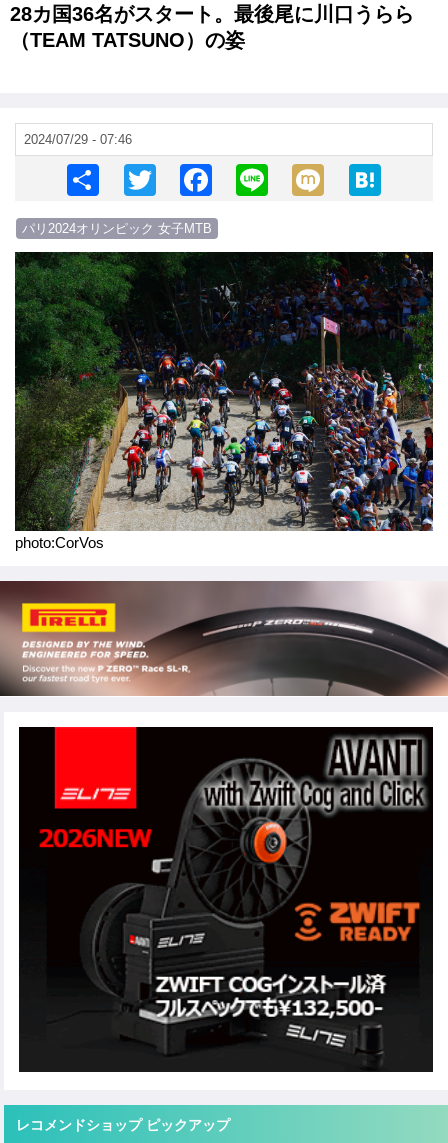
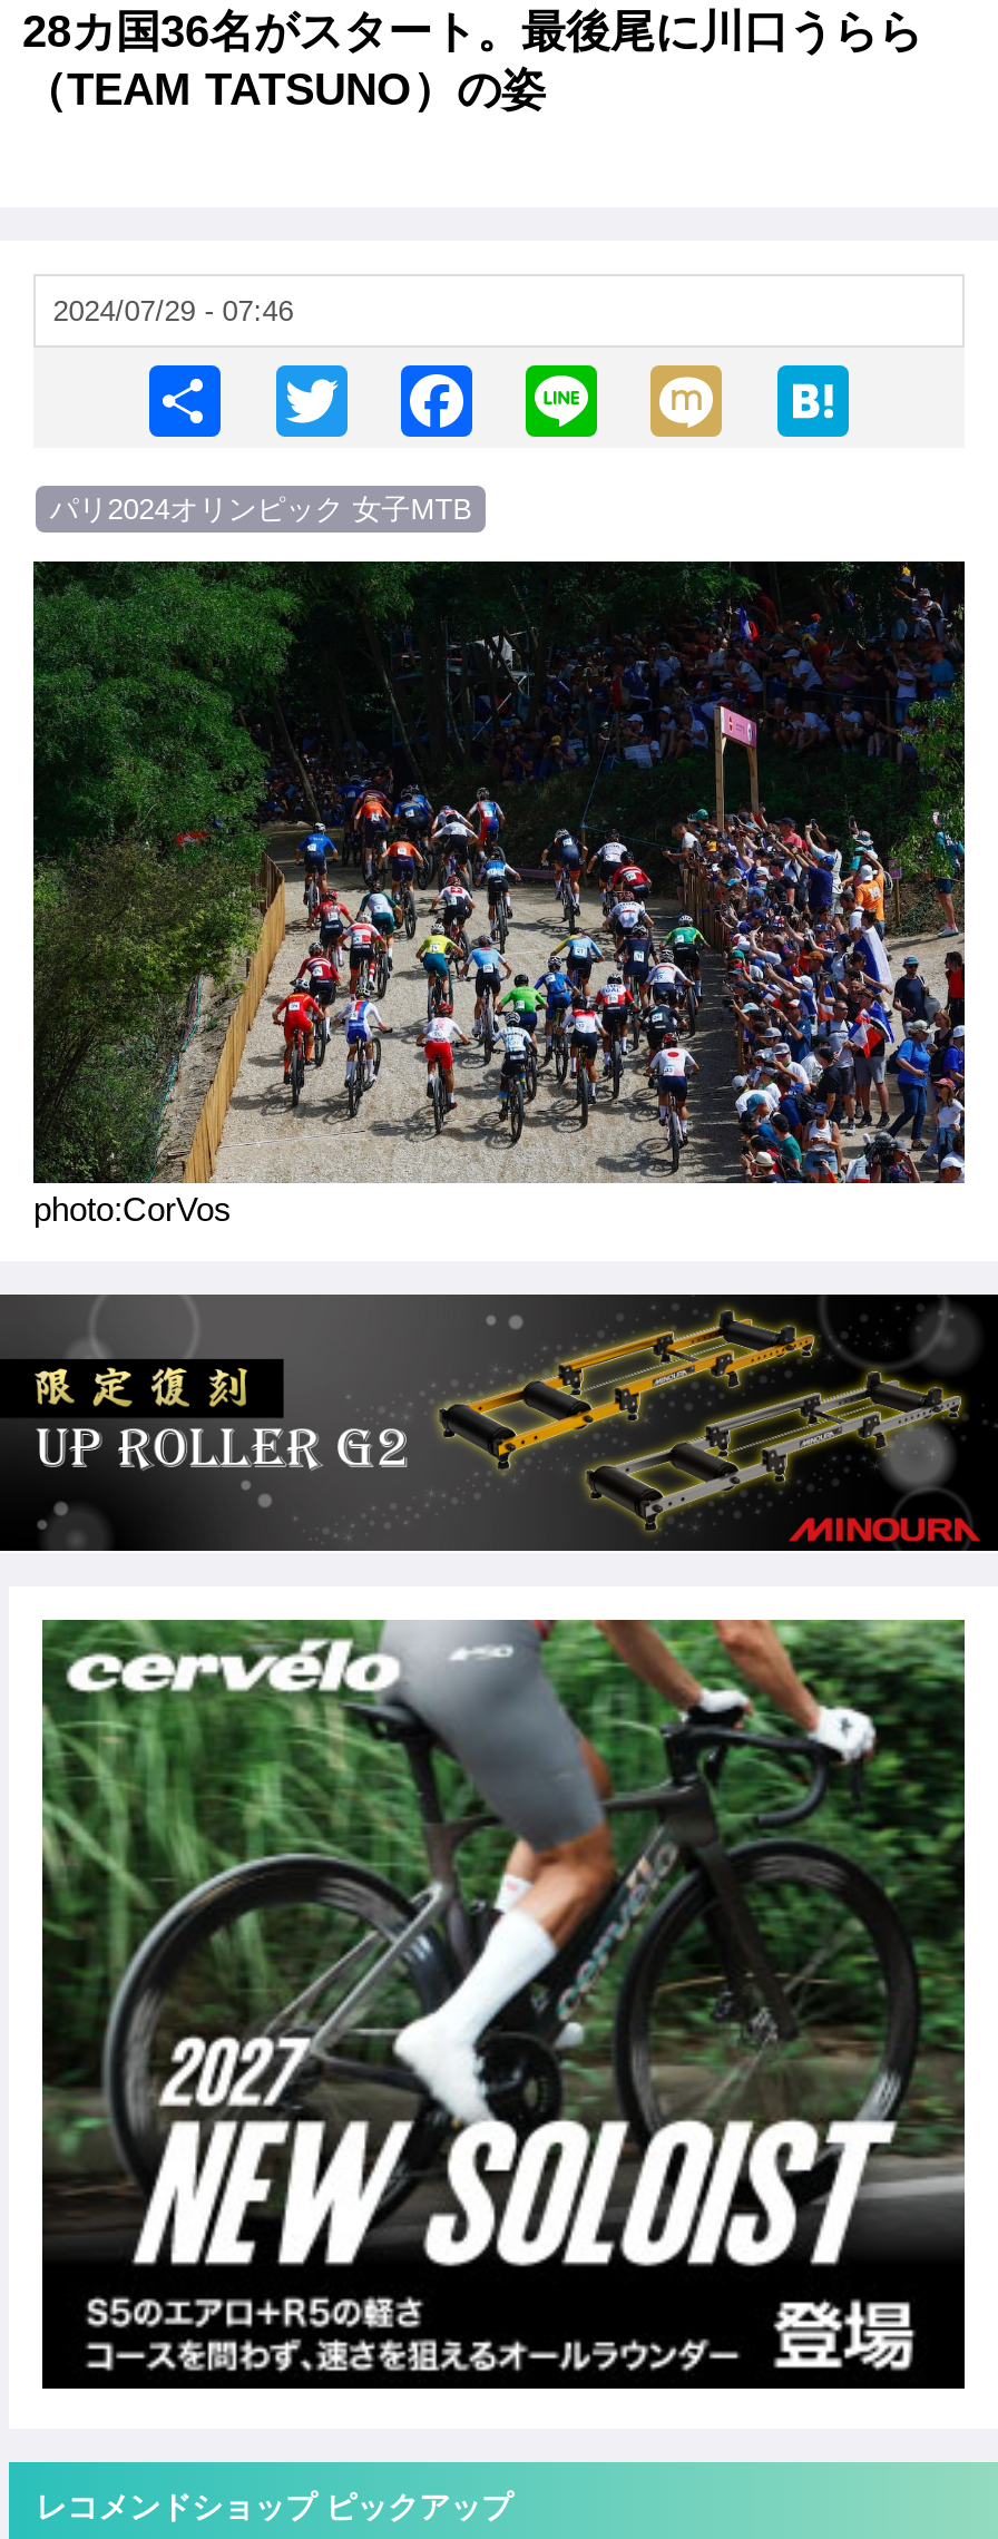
- [image]
+ [image]

- [image]
+ [image]
